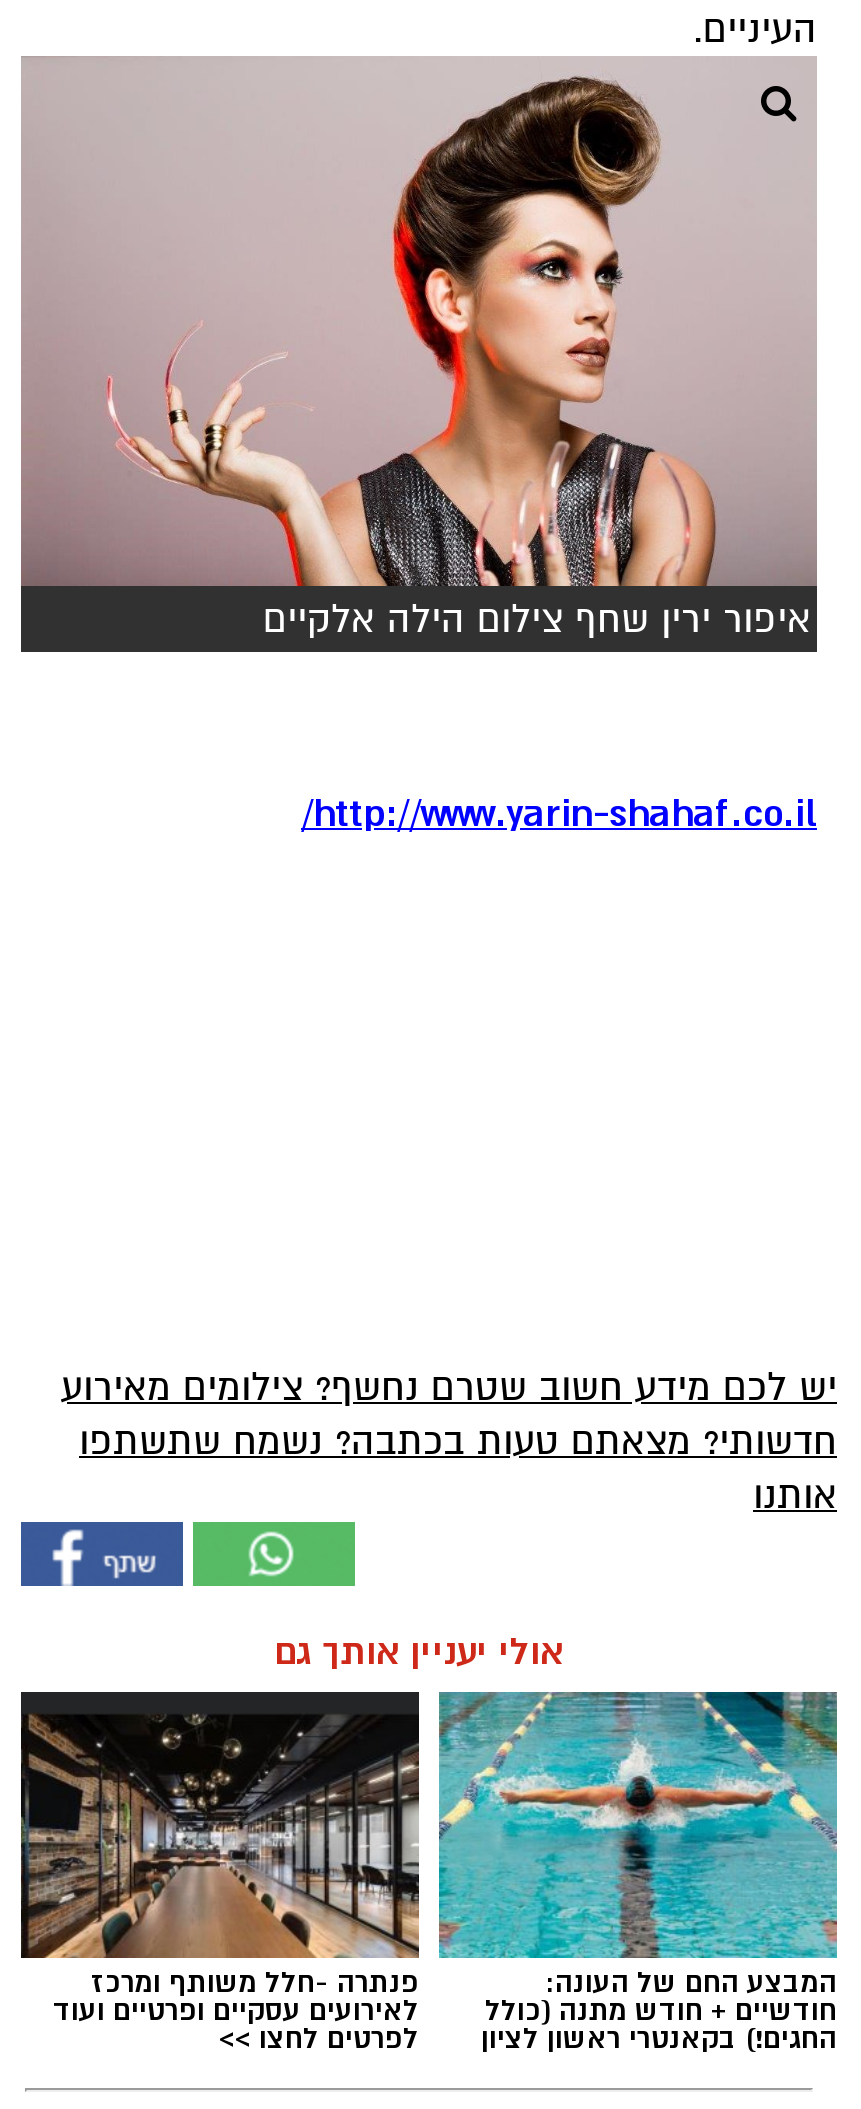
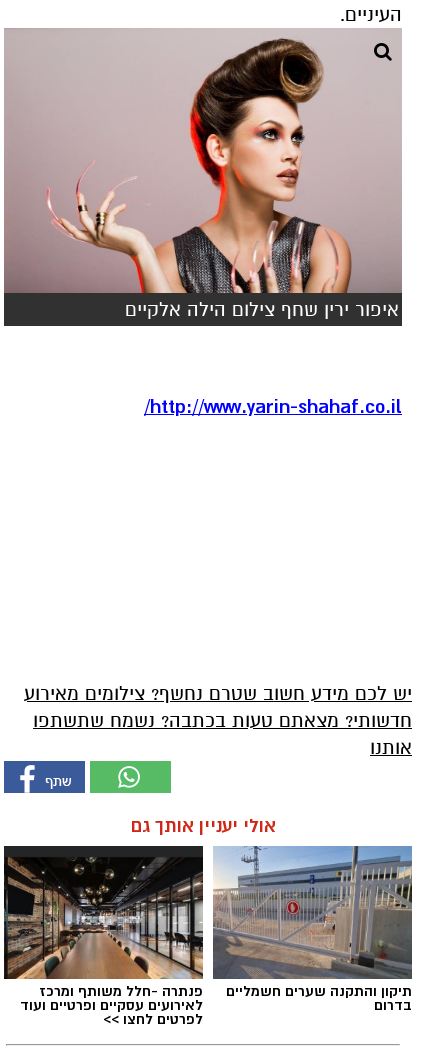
- [image]
- המבצע החם של העונה:
- חודשיים + חודש מתנה (כולל
- החגים!) בקאנטרי ראשון לציון
+ [image]
+ תיקון והתקנה שערים חשמליים
+ בדרום
